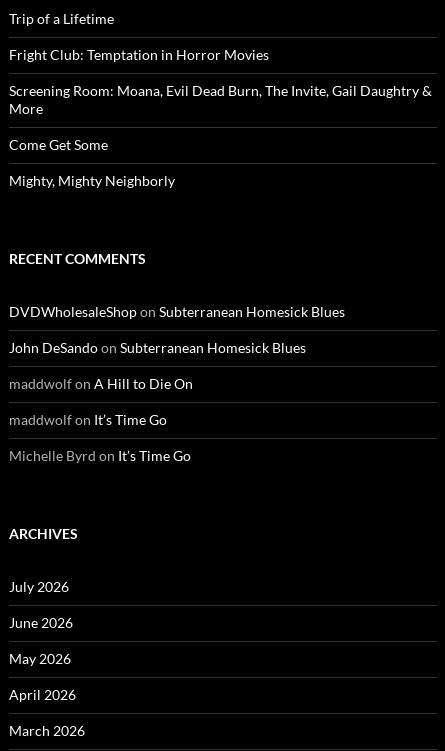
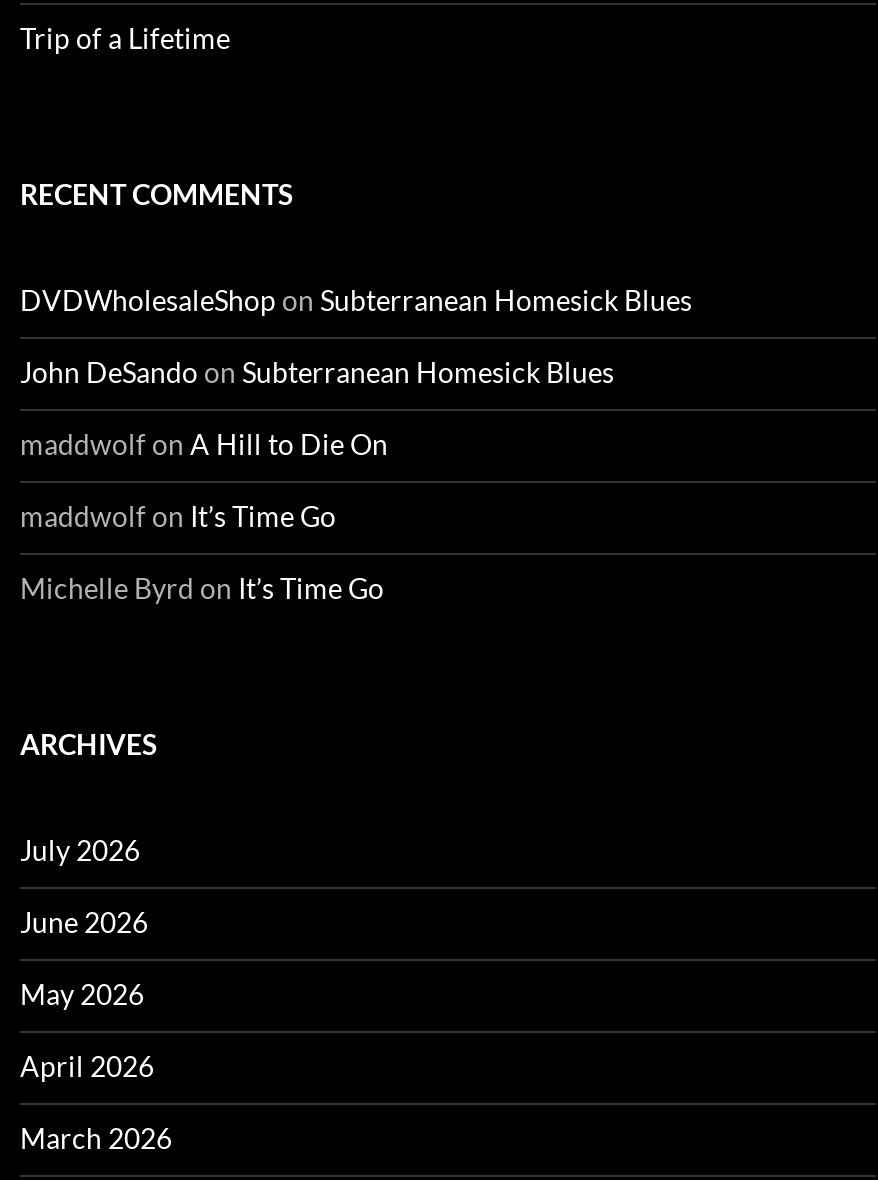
- Fright Club: Temptation in Horror Movies
- Screening Room: Moana, Evil Dead Burn, The Invite, Gail Daughtry &
- More
- Come Get Some
- Mighty, Mighty Neighborly
